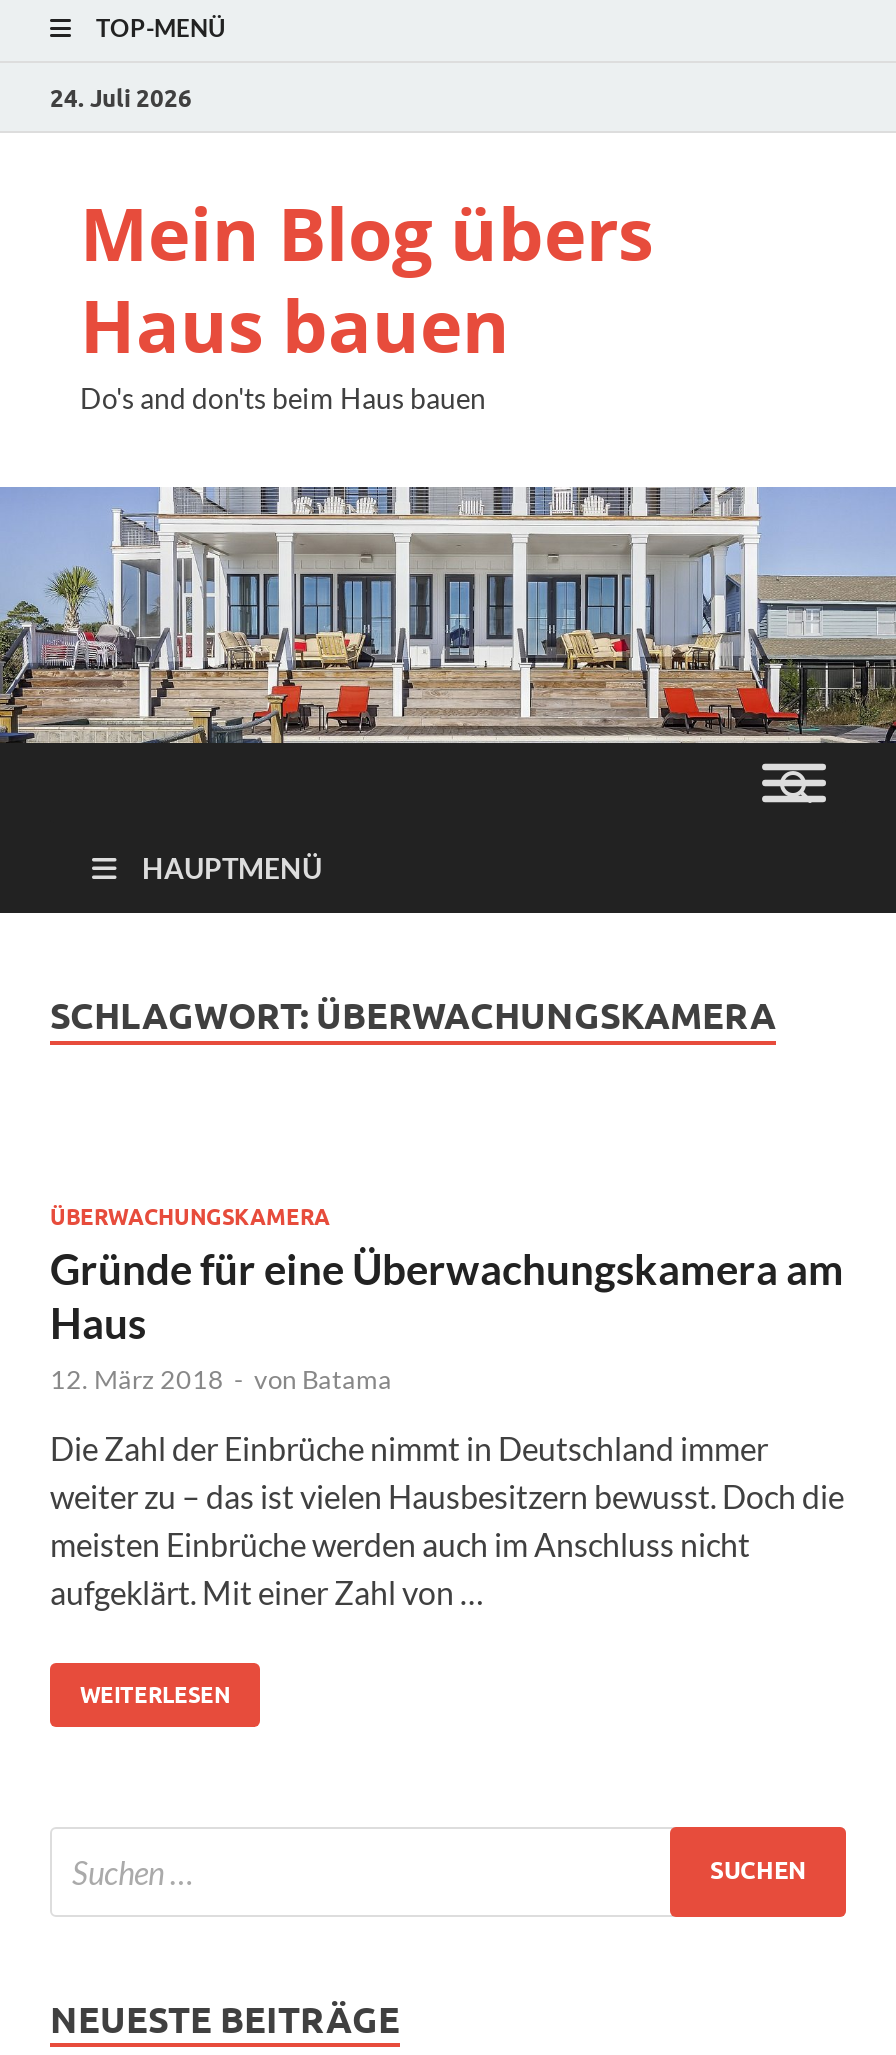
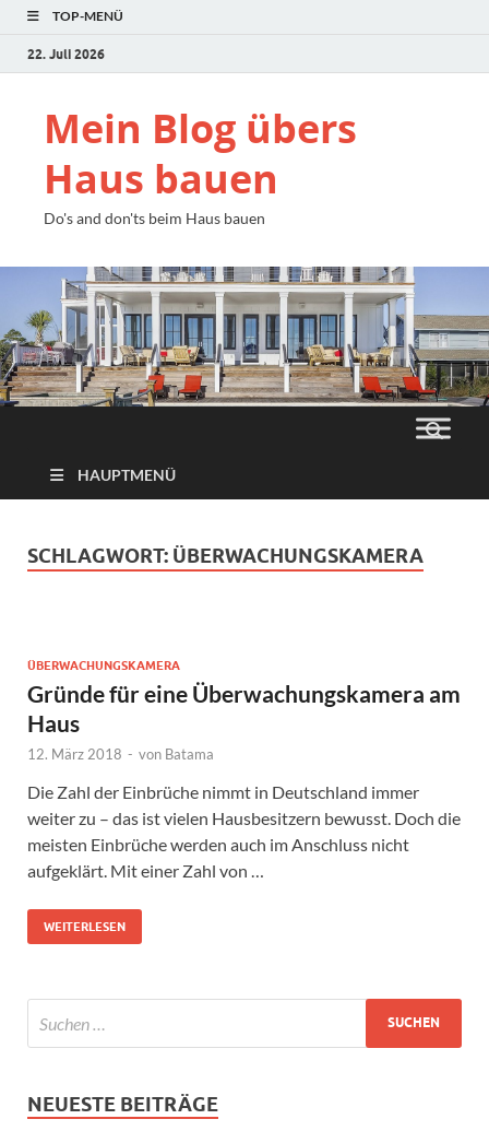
- 24. Juli 2026
+ 22. Juli 2026
